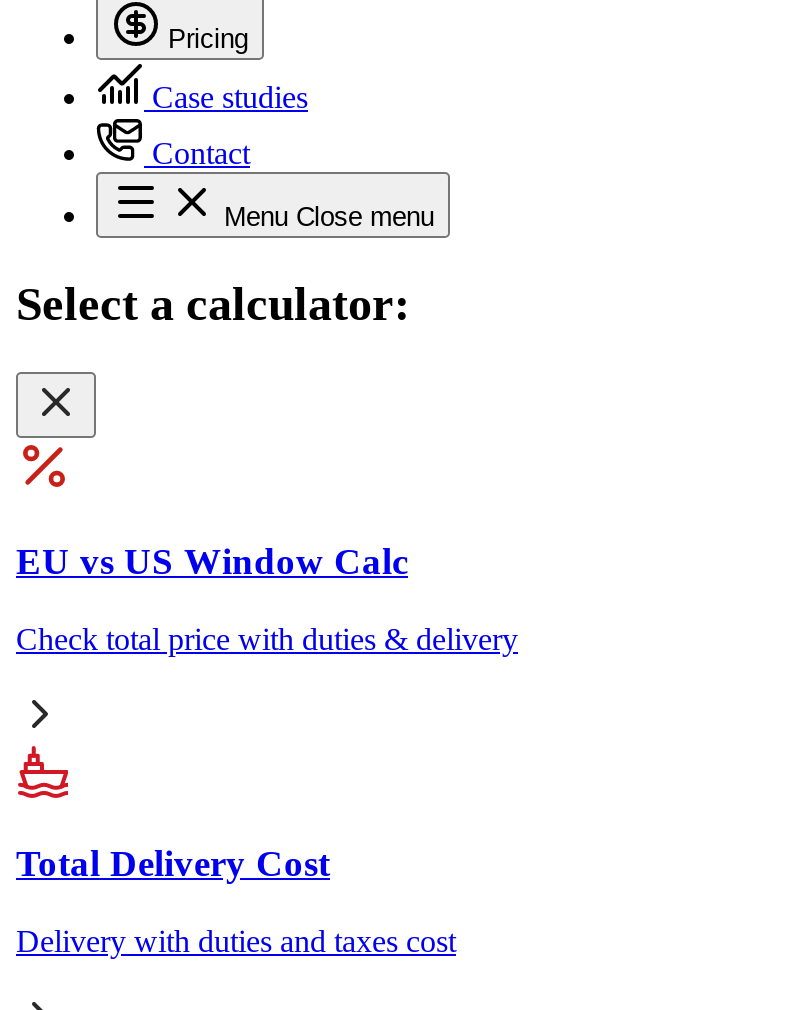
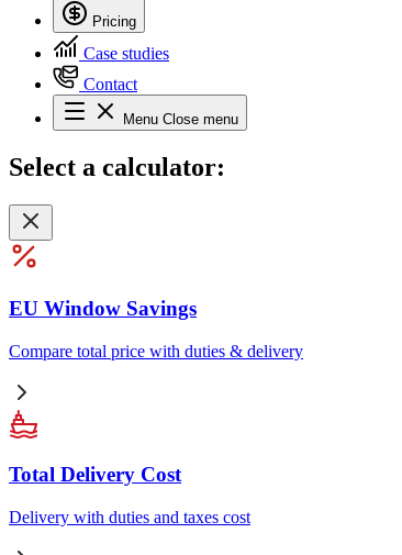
- EU vs US Window Calc
+ EU Window Savings

- Check total price with duties & delivery
+ Compare total price with duties & delivery
